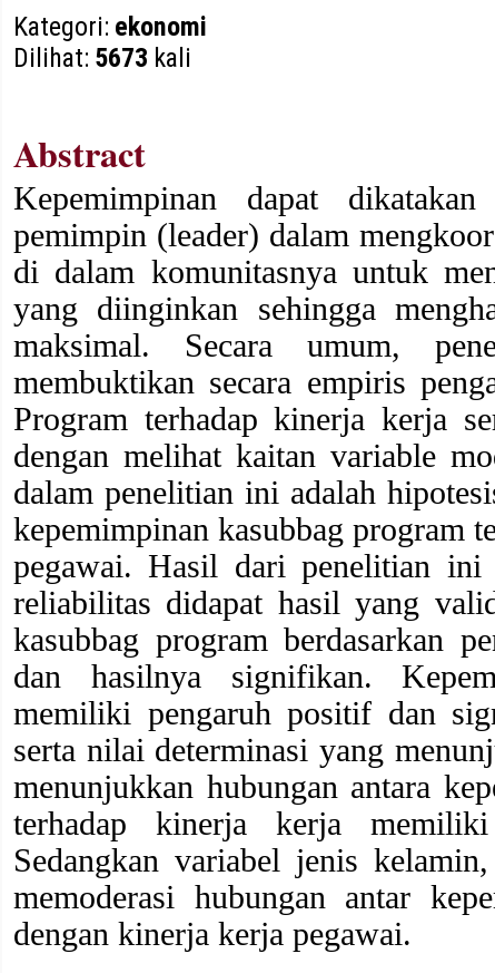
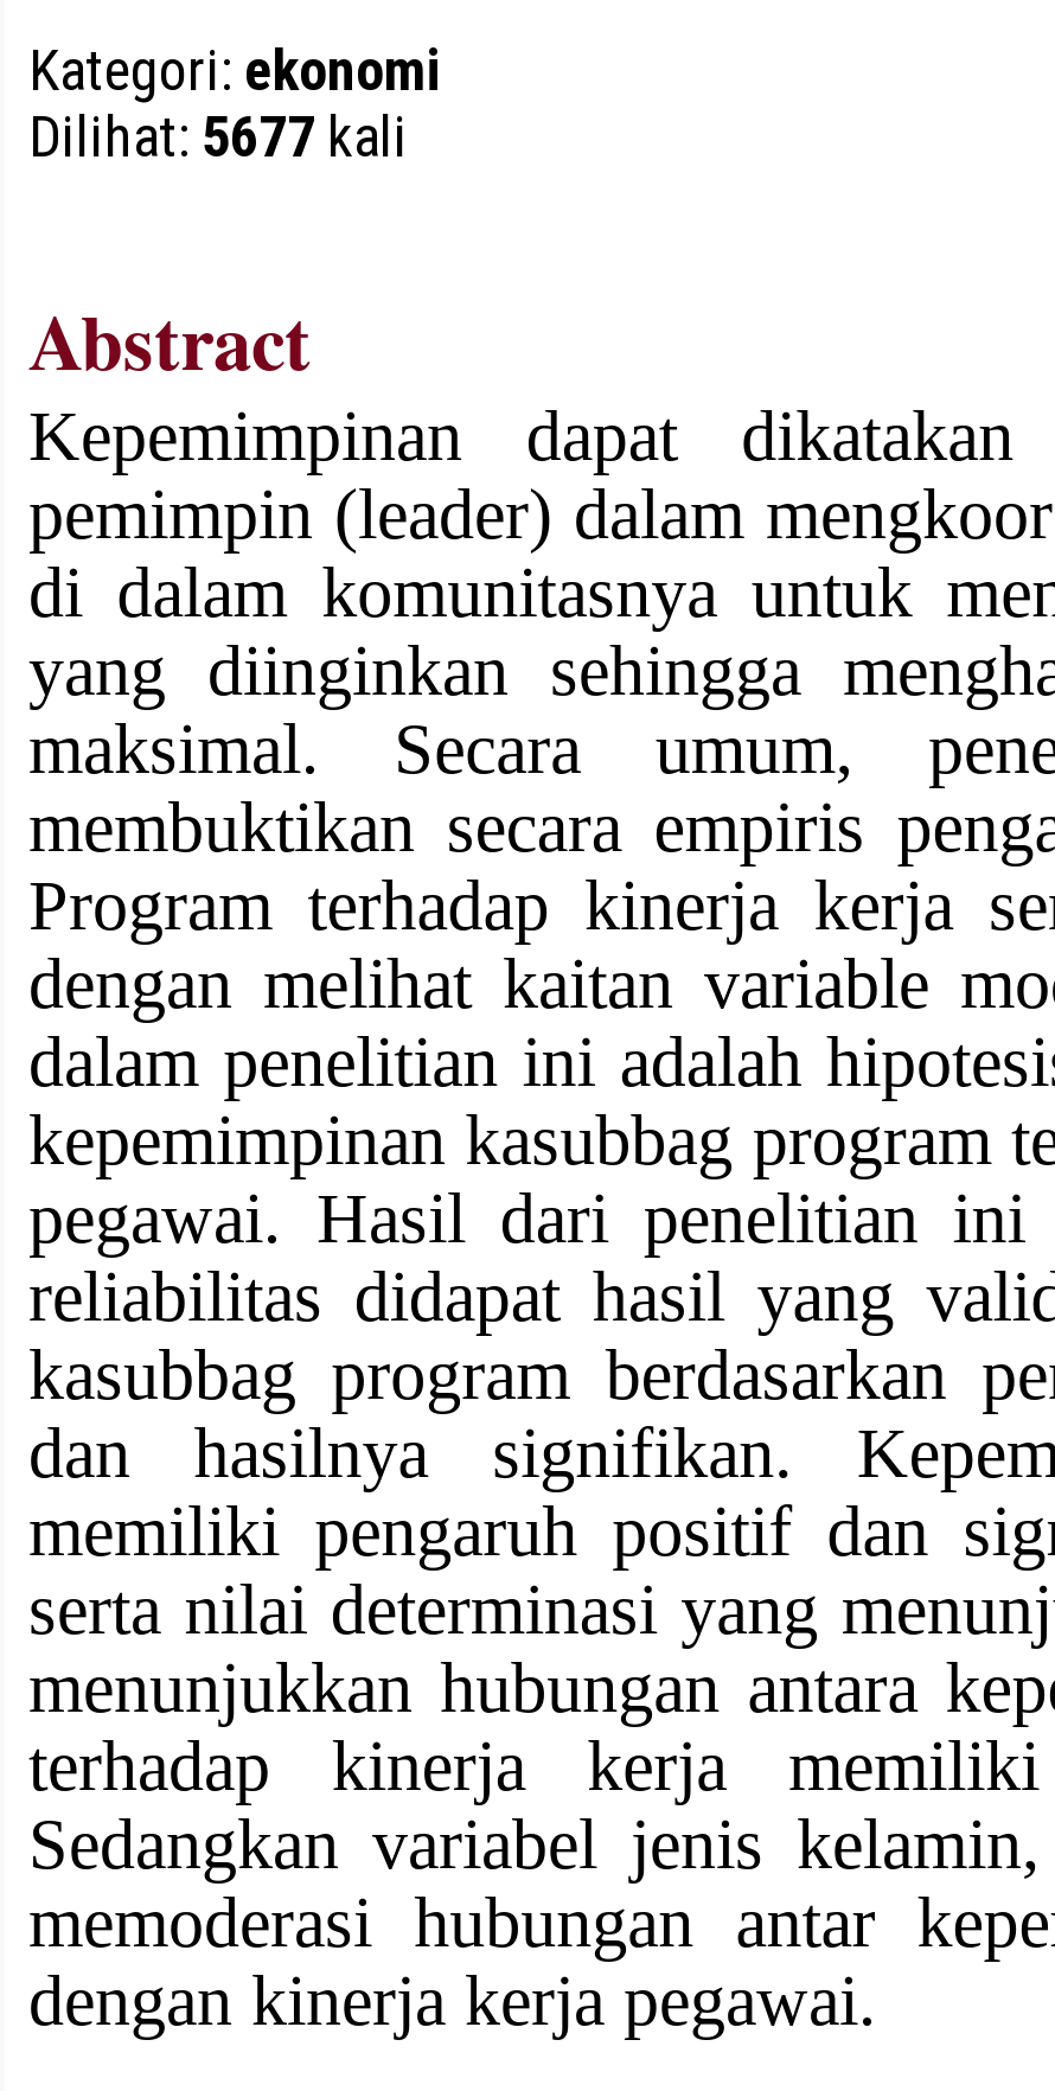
- Dilihat: 5673 kali
+ Dilihat: 5677 kali
